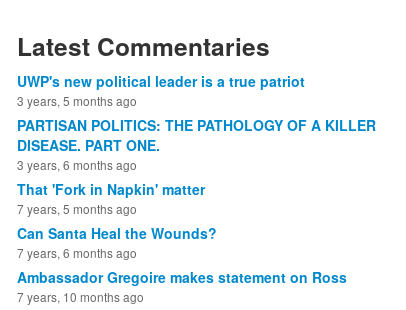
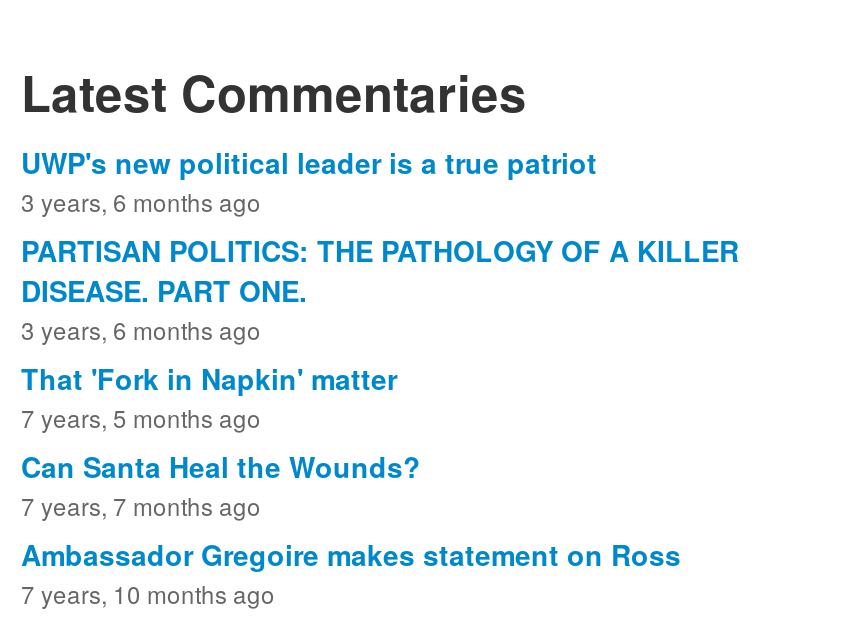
- 3 years, 5 months ago
+ 3 years, 6 months ago

- 7 years, 6 months ago
+ 7 years, 7 months ago
